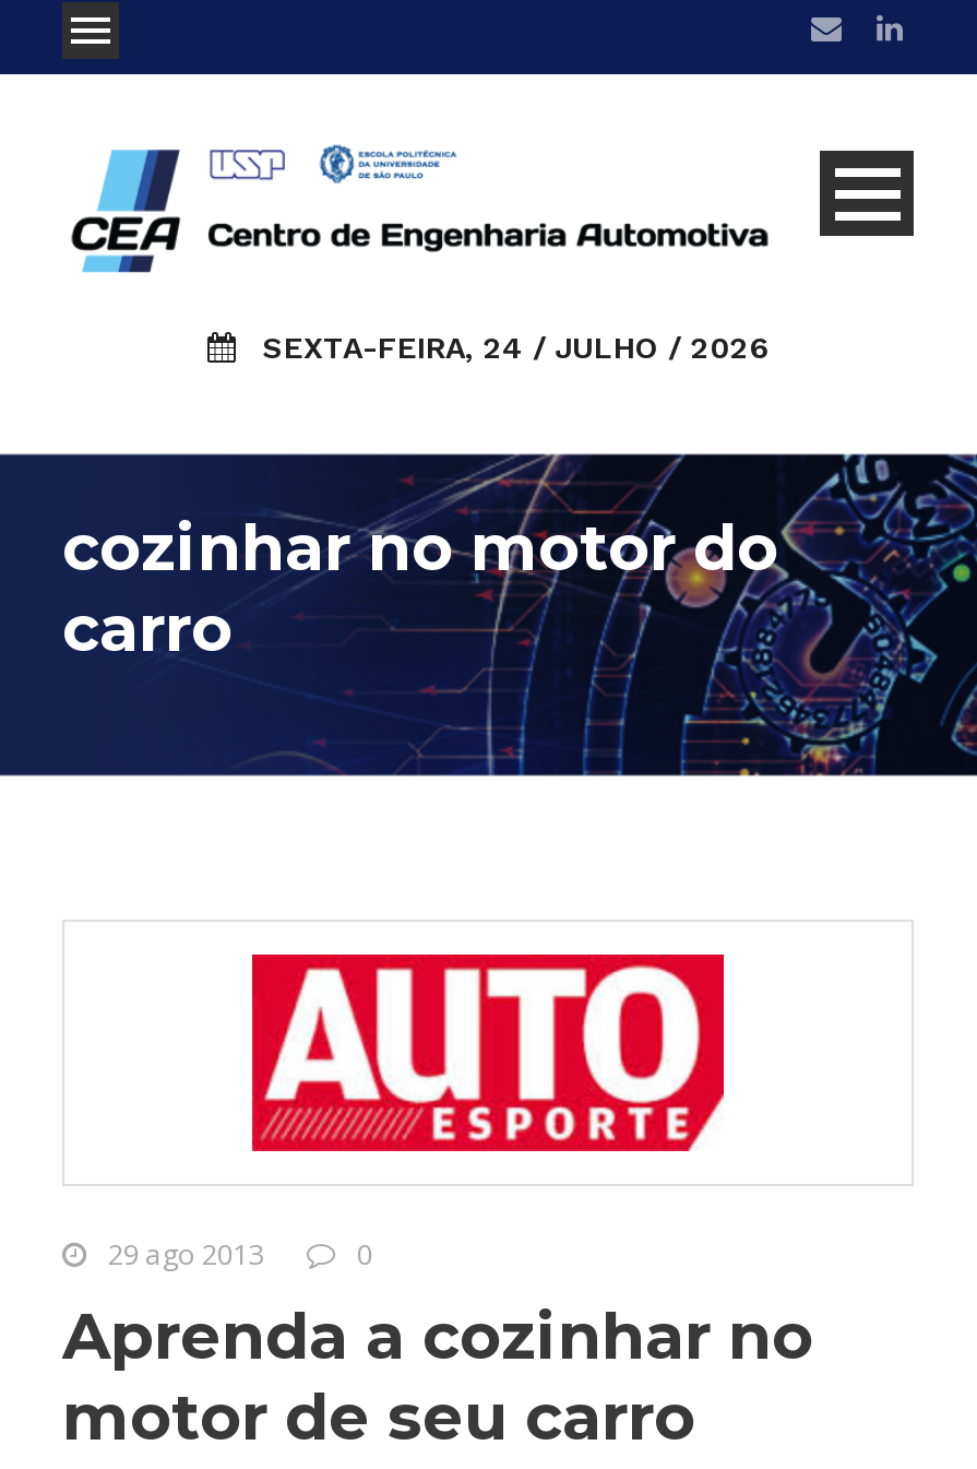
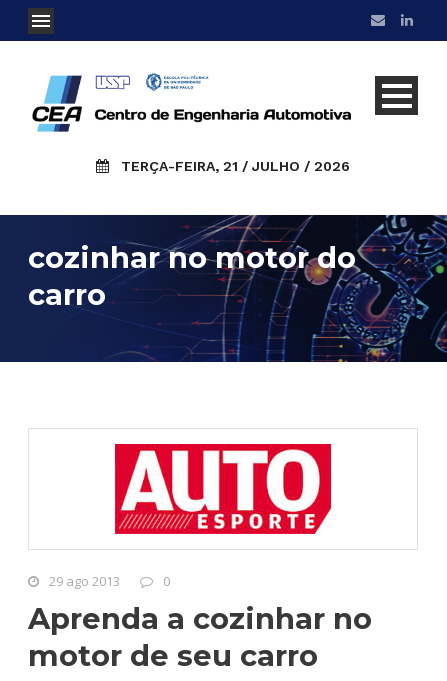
- SEXTA-FEIRA, 24 / JULHO / 2026
+ TERÇA-FEIRA, 21 / JULHO / 2026
